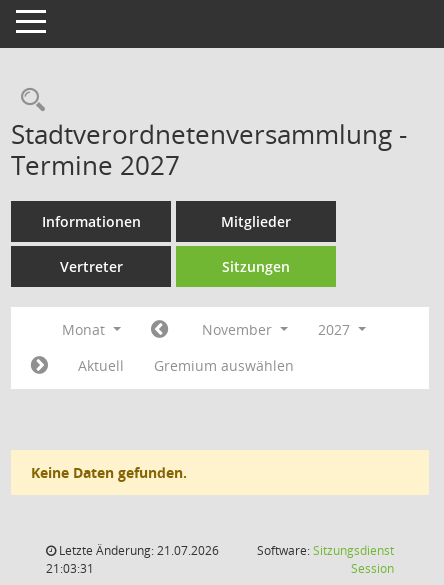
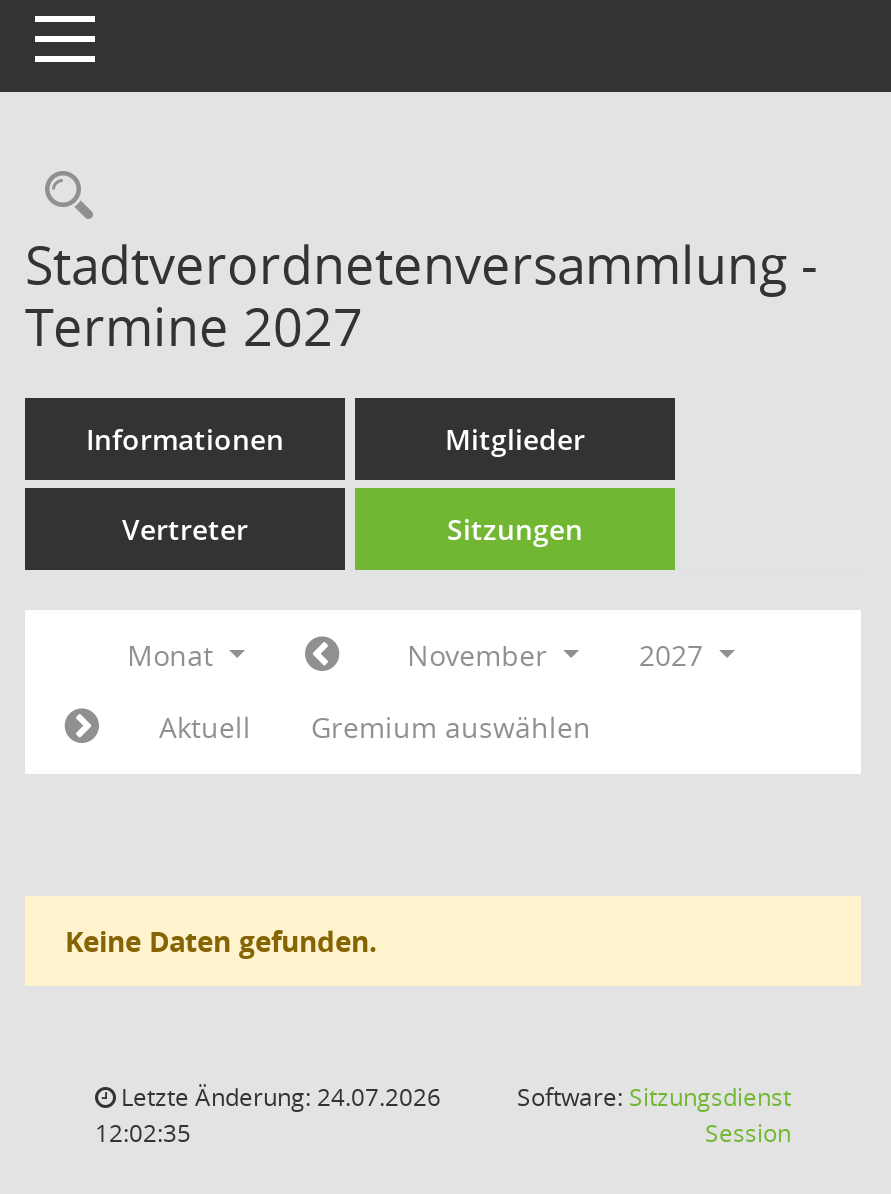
- Letzte Änderung: 21.07.2026
+ Letzte Änderung: 24.07.2026

- 21:03:31
+ 12:02:35
